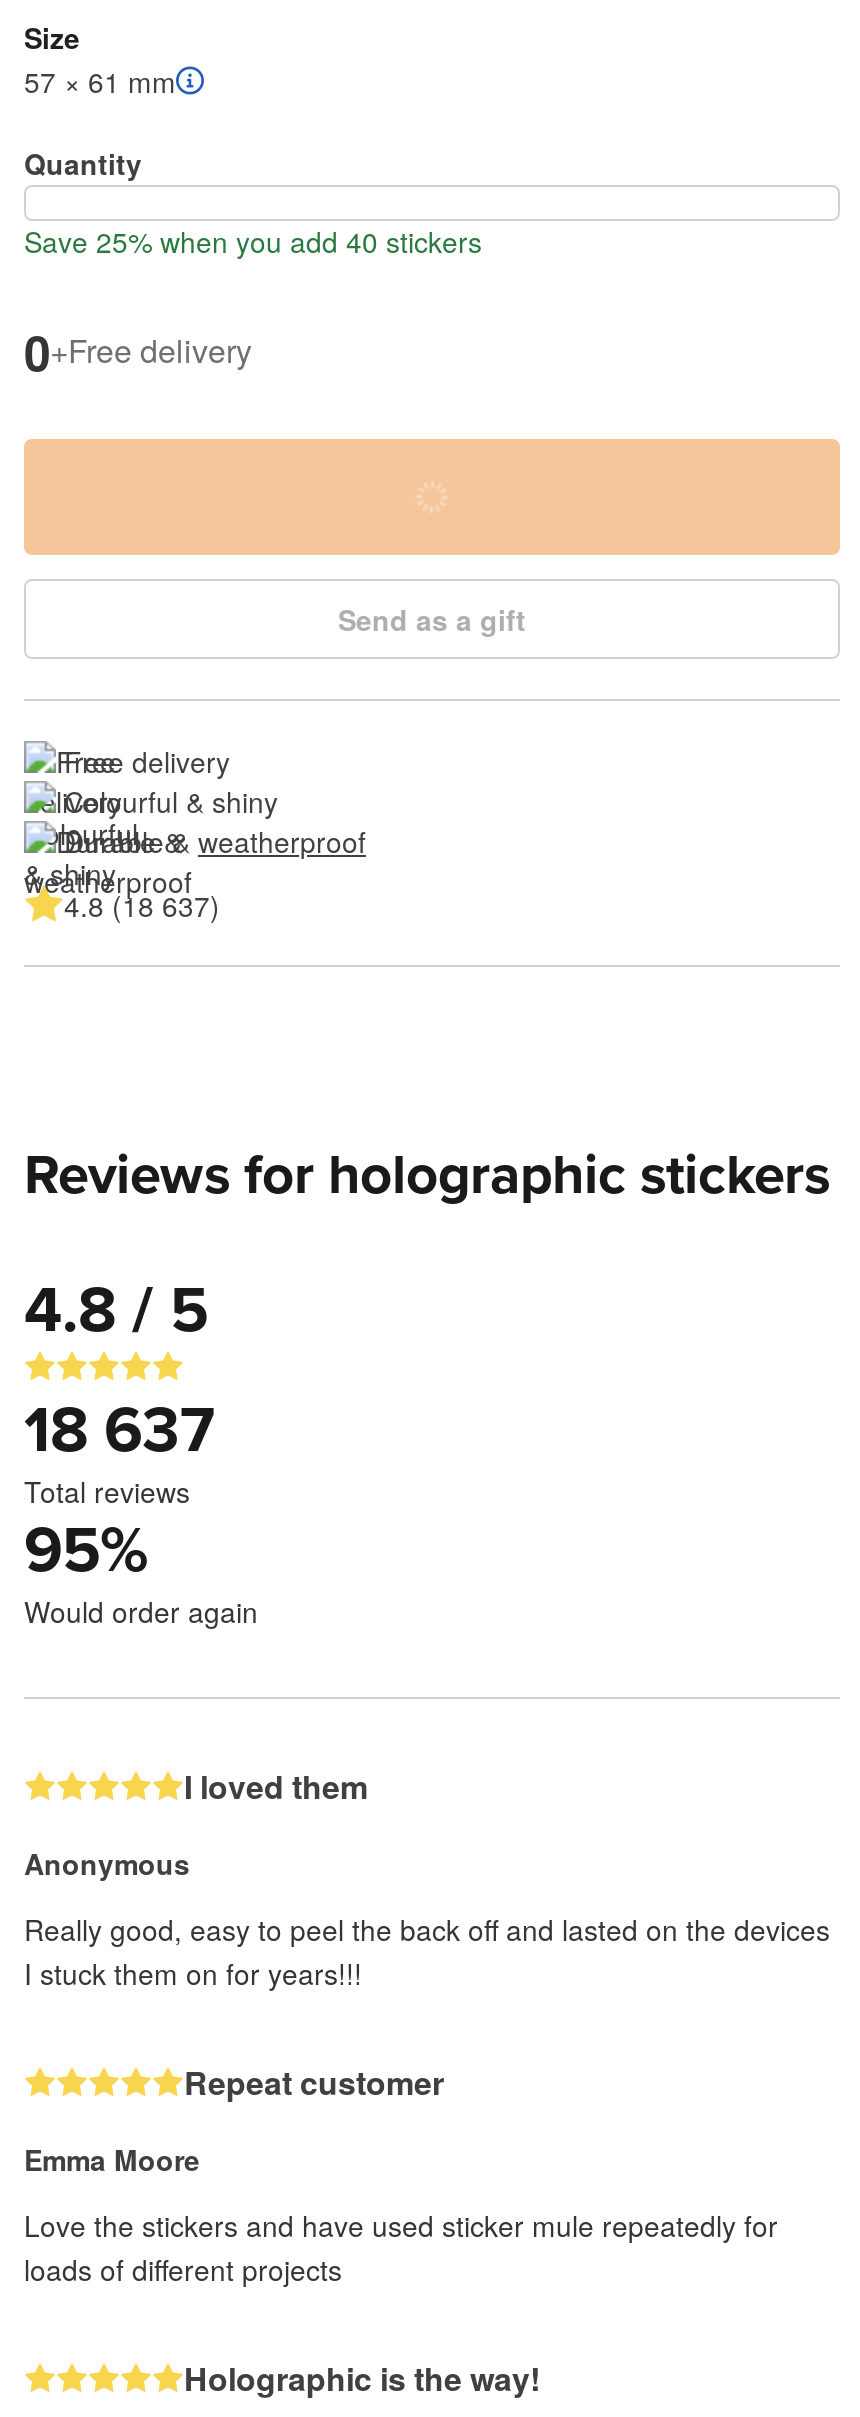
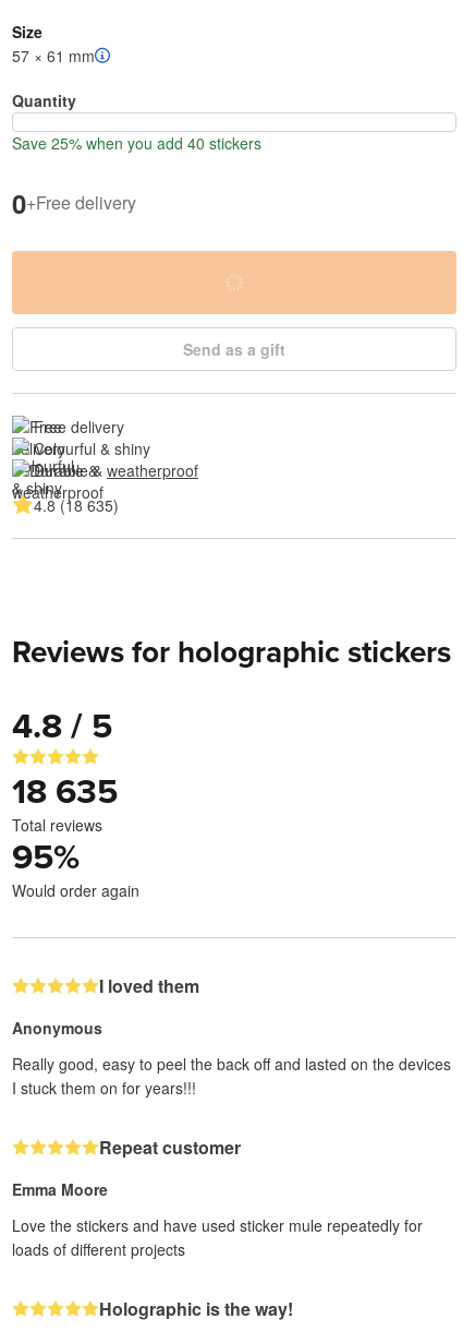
- 4.8 (18 637)
+ 4.8 (18 635)

- 18 637
+ 18 635
